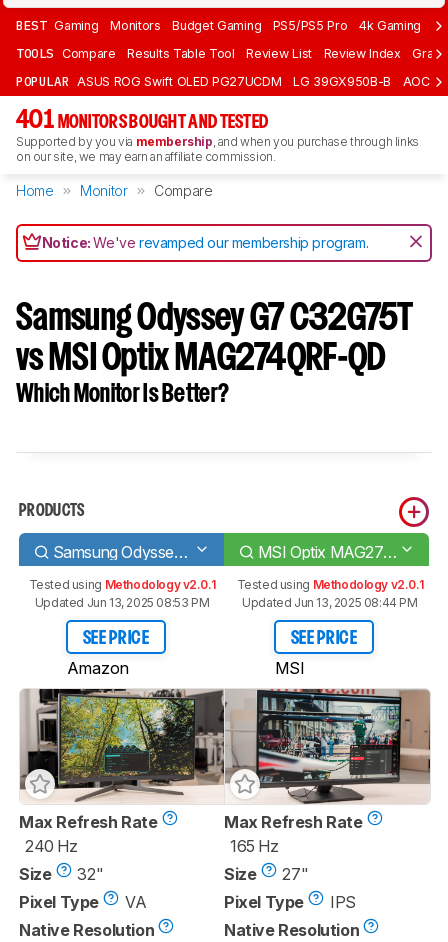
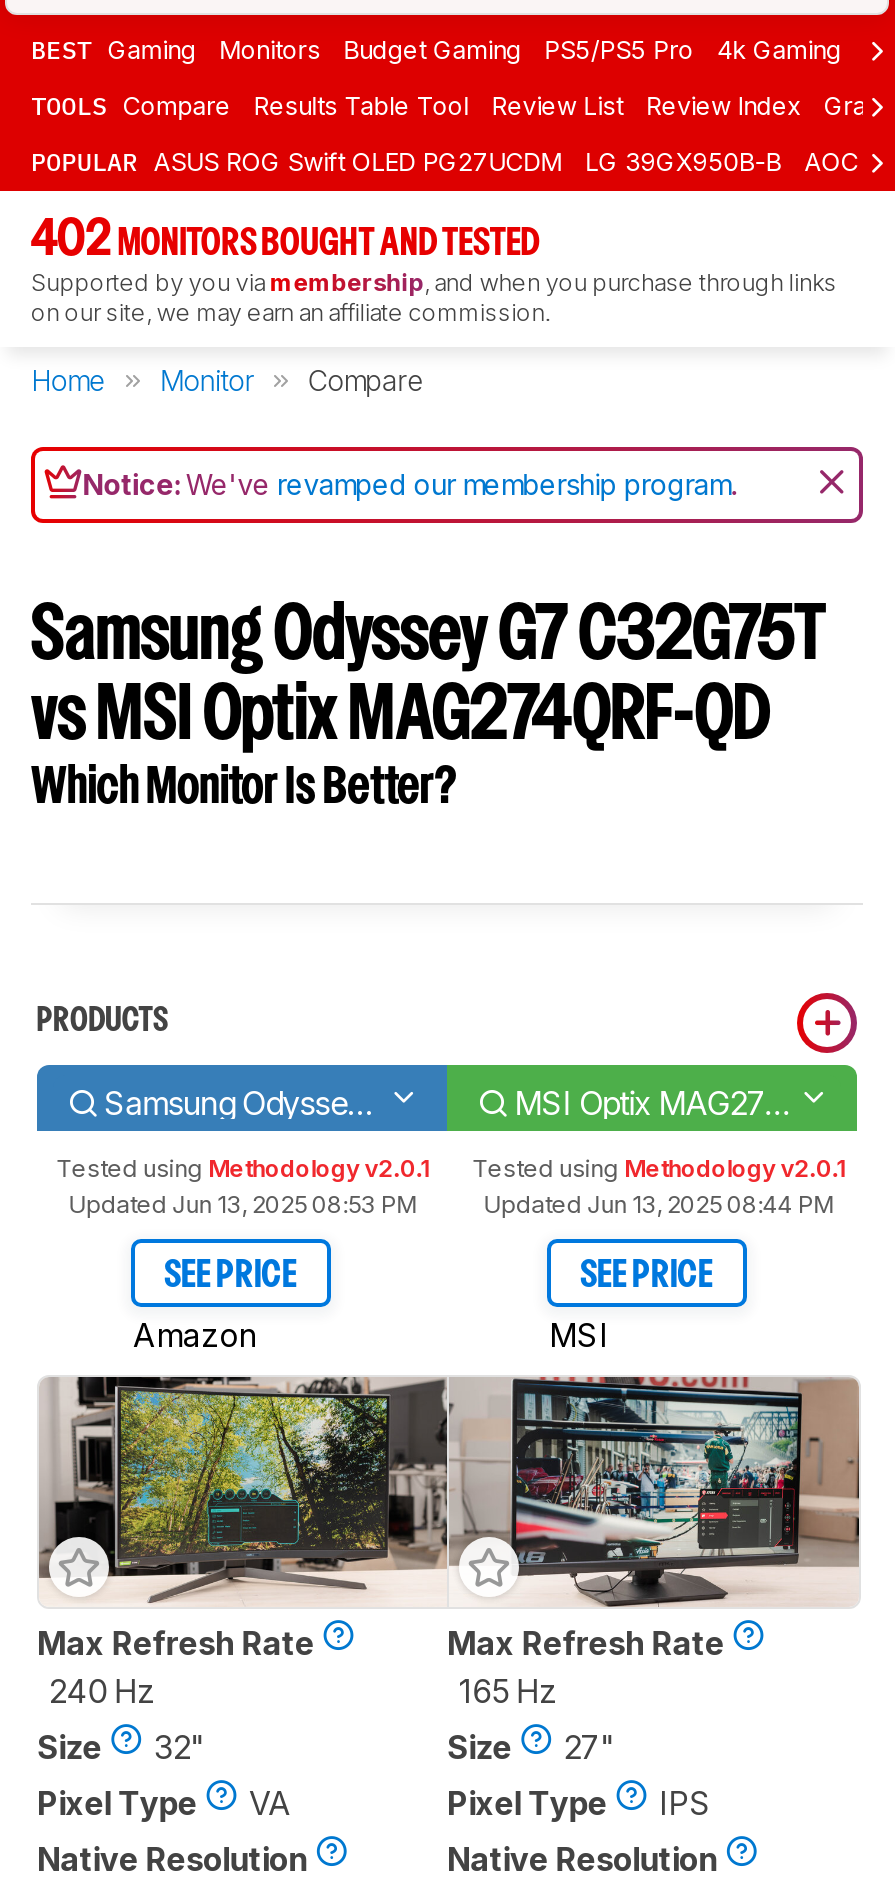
- 401 MONITORS BOUGHT AND TESTED
+ 402 MONITORS BOUGHT AND TESTED
